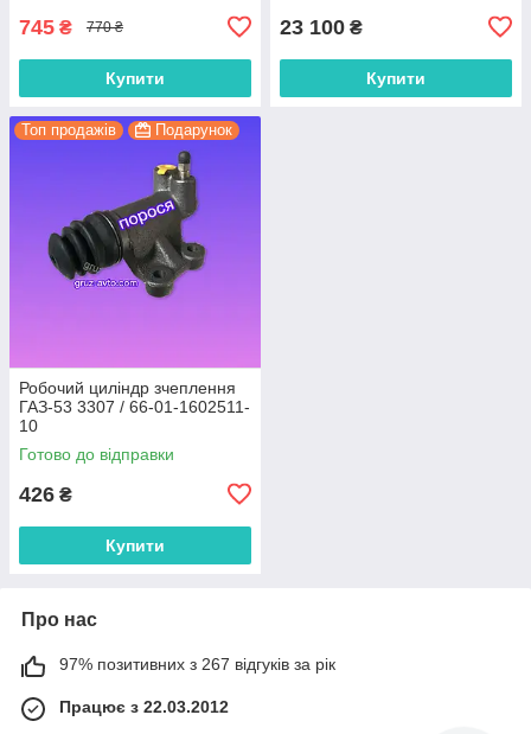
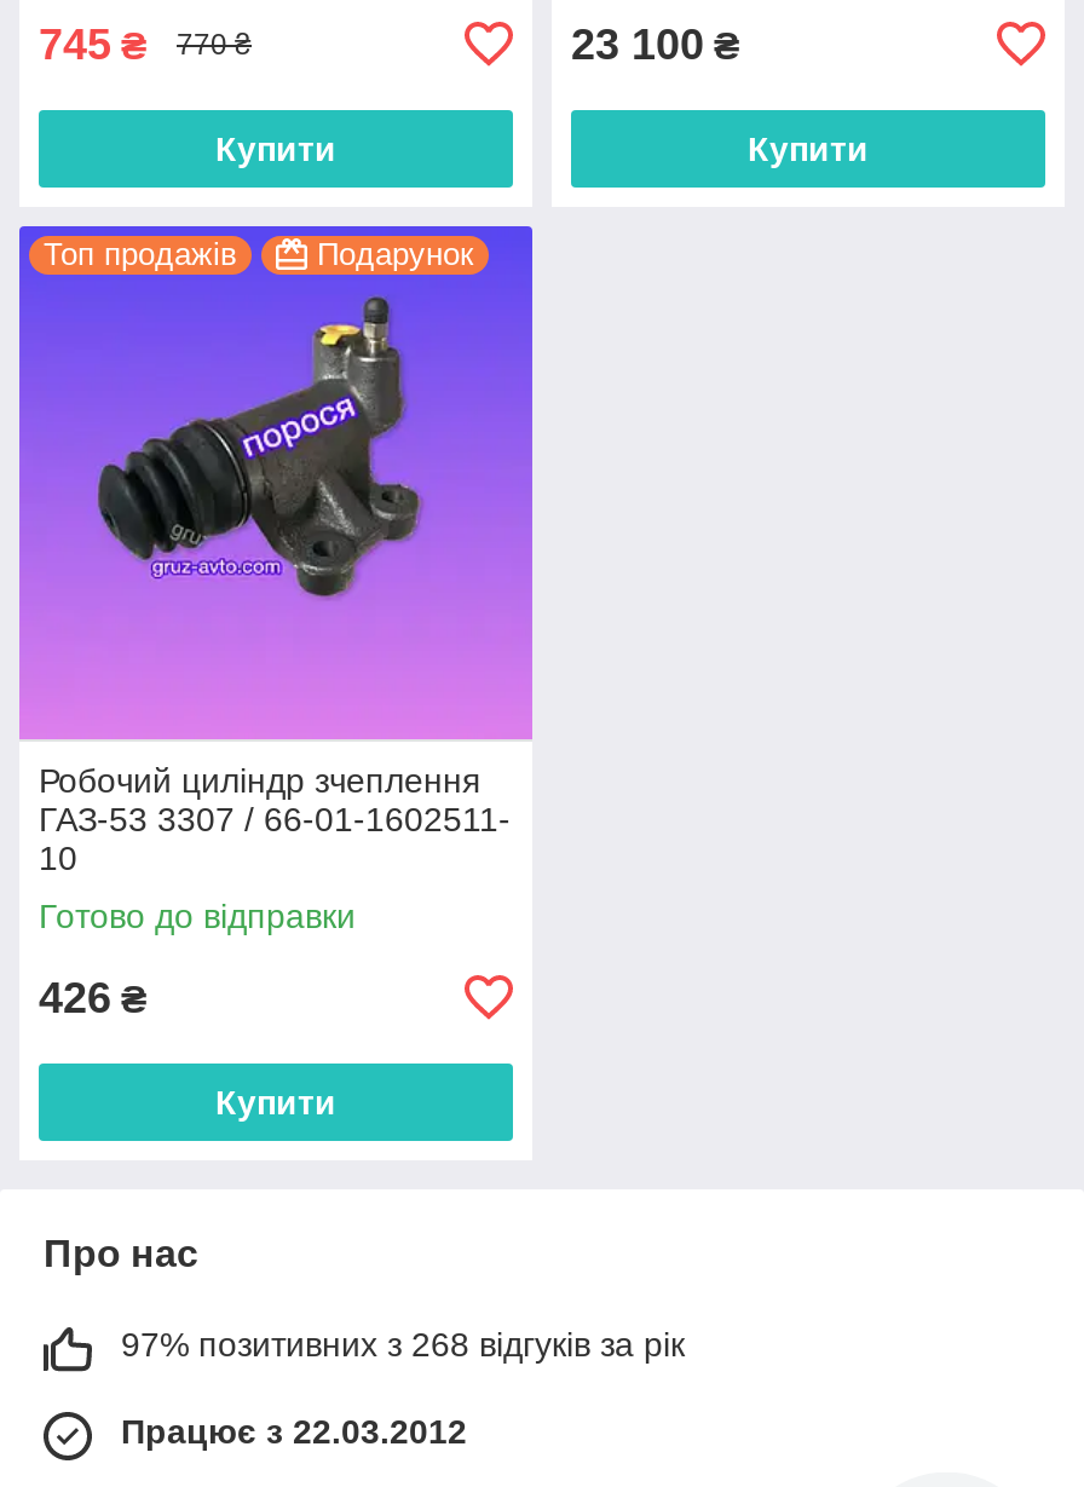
- 97% позитивних з 267 відгуків за рік
+ 97% позитивних з 268 відгуків за рік
